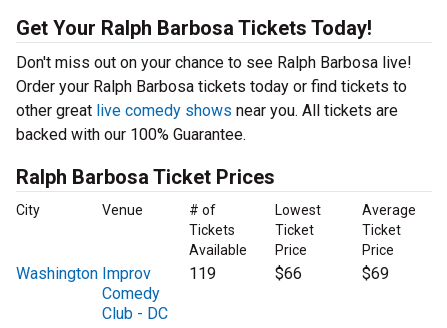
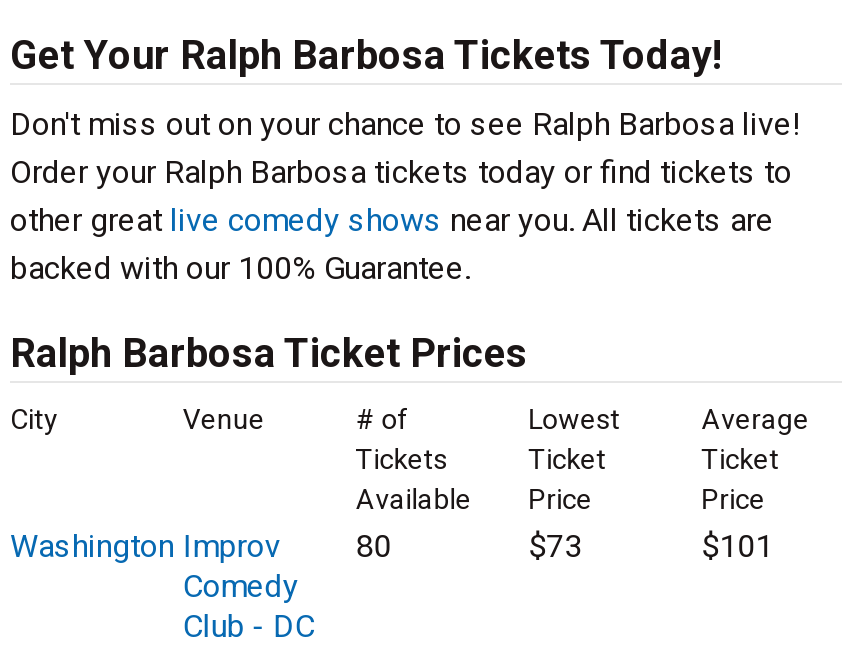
- Washington Improv 119
+ Washington Improv 80

- $66
+ $73

- $69
+ $101
